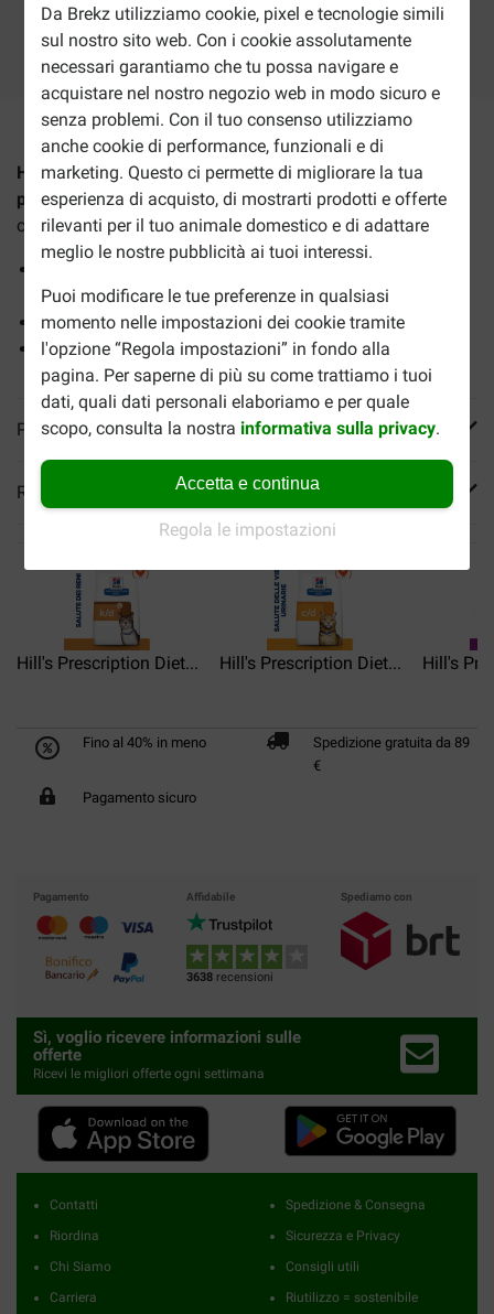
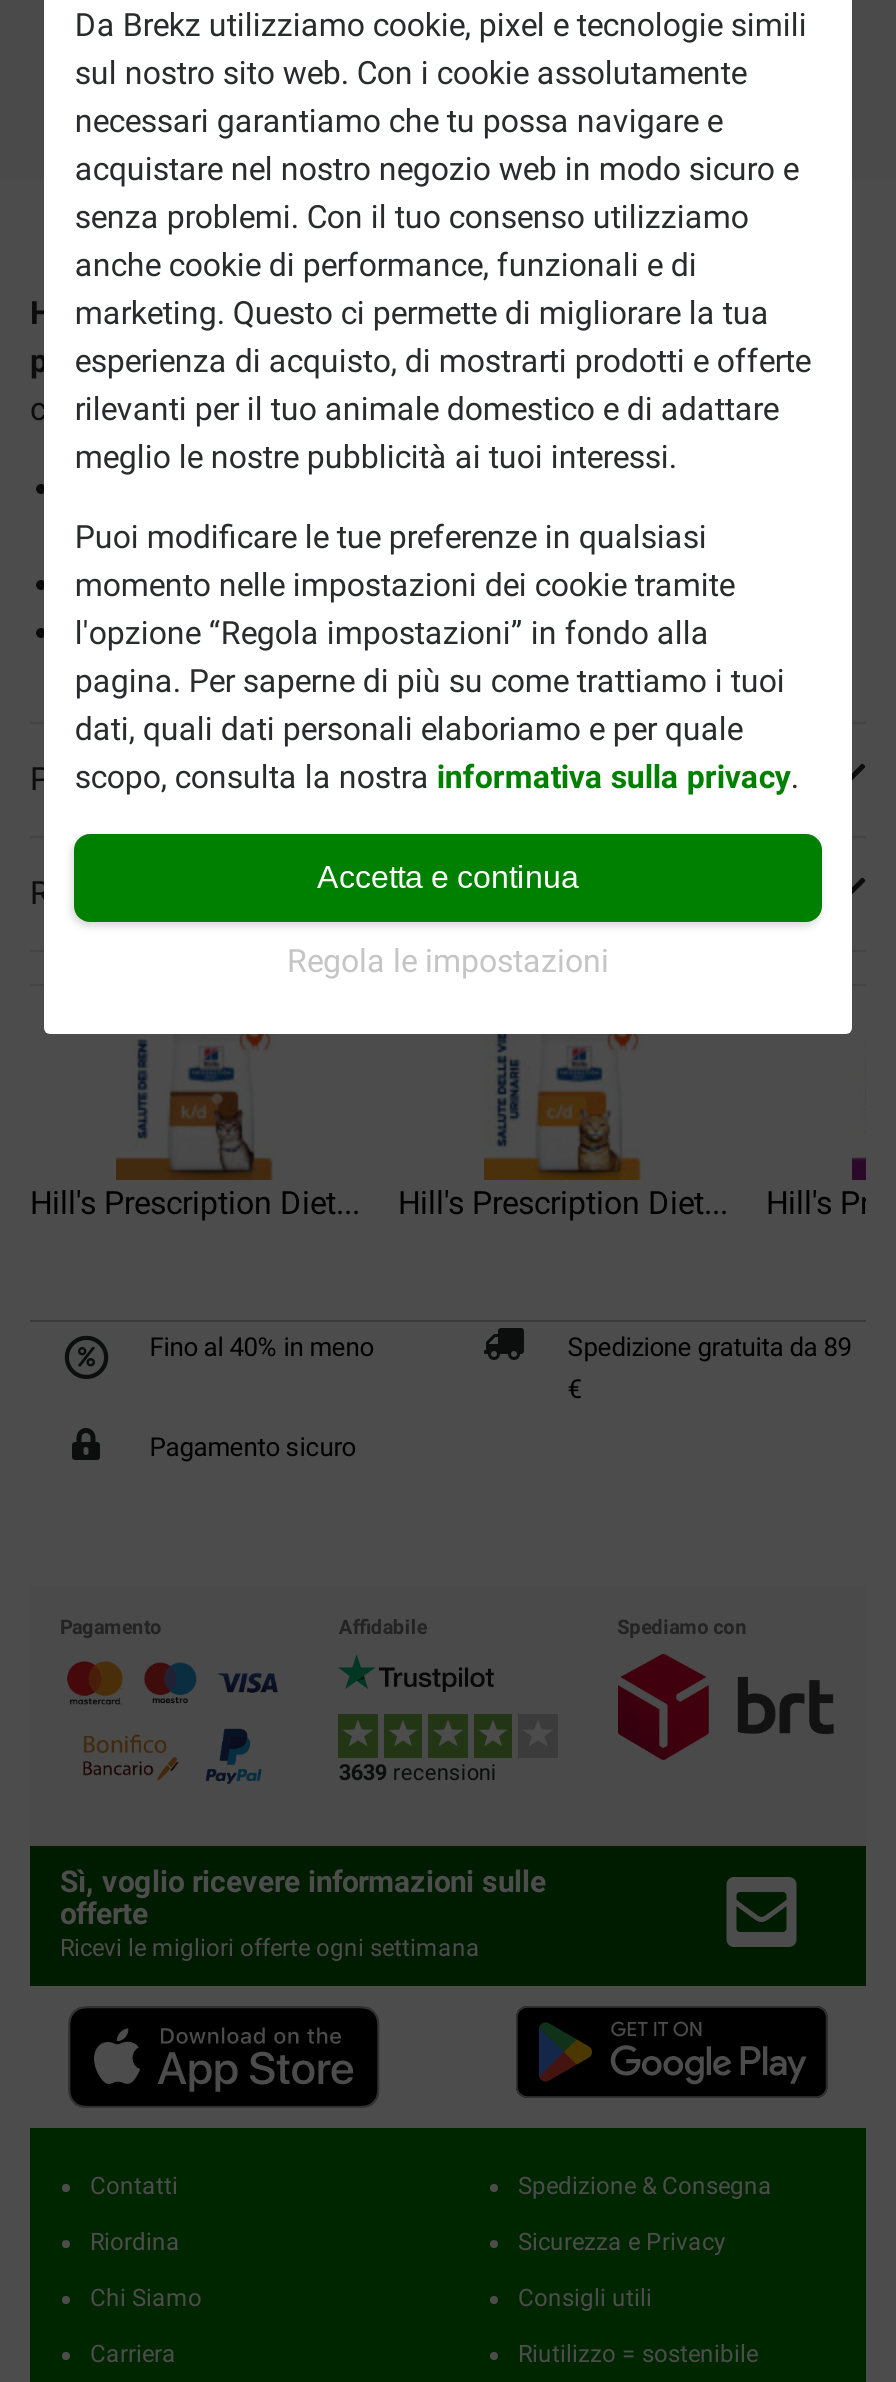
- 3638 recensioni
+ 3639 recensioni
